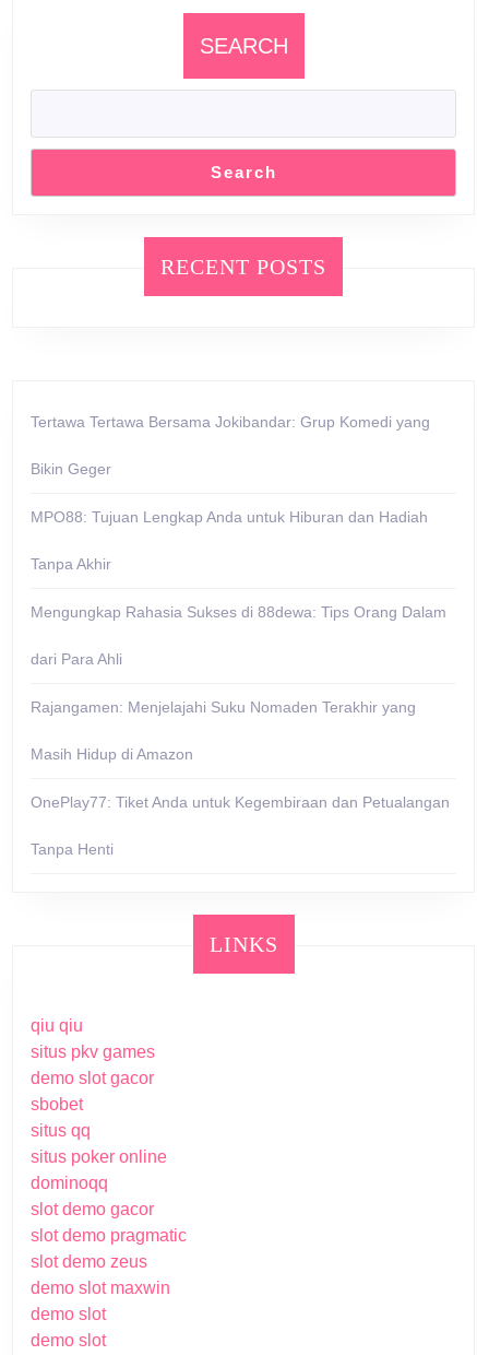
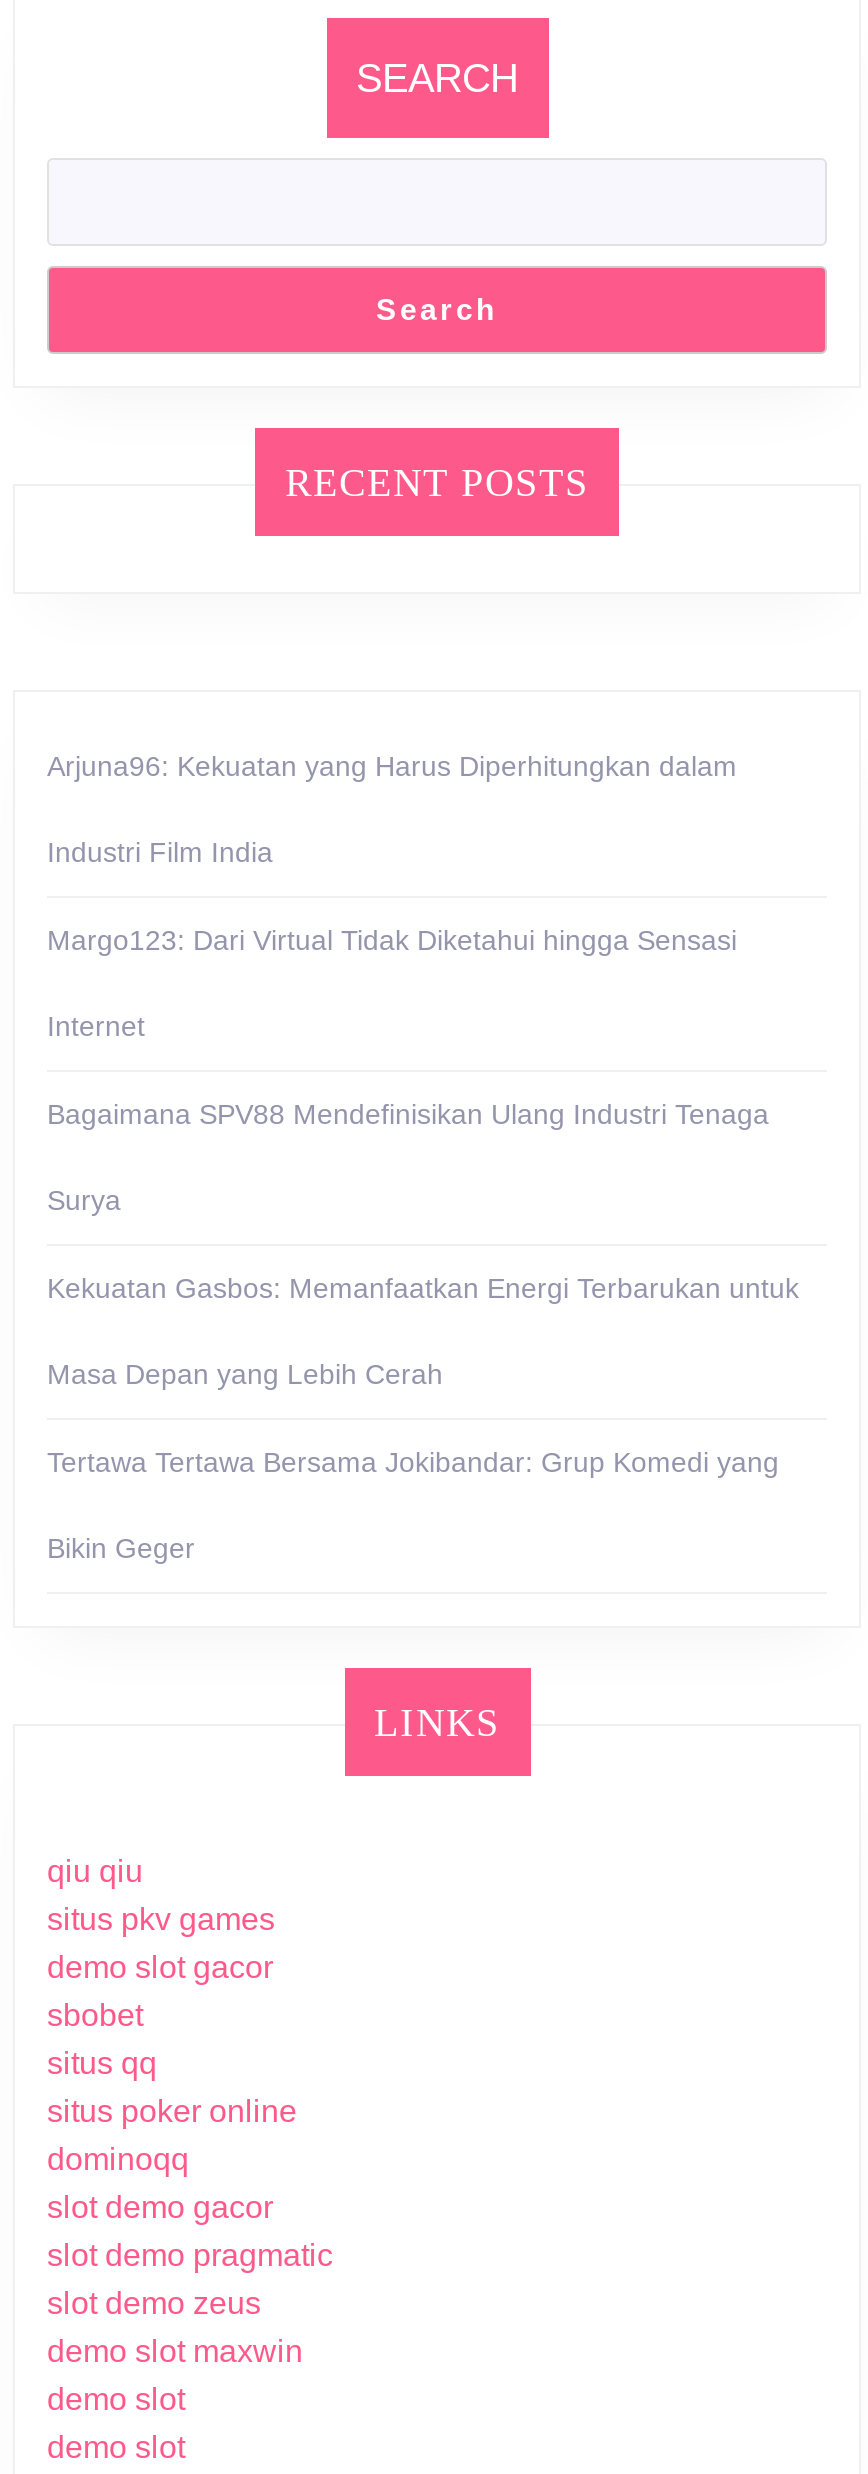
+ Arjuna96: Kekuatan yang Harus Diperhitungkan dalam
+ Industri Film India
+ Margo123: Dari Virtual Tidak Diketahui hingga Sensasi
+ Internet
+ Bagaimana SPV88 Mendefinisikan Ulang Industri Tenaga
+ Surya
+ Kekuatan Gasbos: Memanfaatkan Energi Terbarukan untuk
+ Masa Depan yang Lebih Cerah

moved down: Tertawa Tertawa Bersama Jokibandar: Grup Komedi yang | Bikin Geger

- MPO88: Tujuan Lengkap Anda untuk Hiburan dan Hadiah
- Tanpa Akhir
- Mengungkap Rahasia Sukses di 88dewa: Tips Orang Dalam
- dari Para Ahli
- Rajangamen: Menjelajahi Suku Nomaden Terakhir yang
- Masih Hidup di Amazon
- OnePlay77: Tiket Anda untuk Kegembiraan dan Petualangan
- Tanpa Henti
